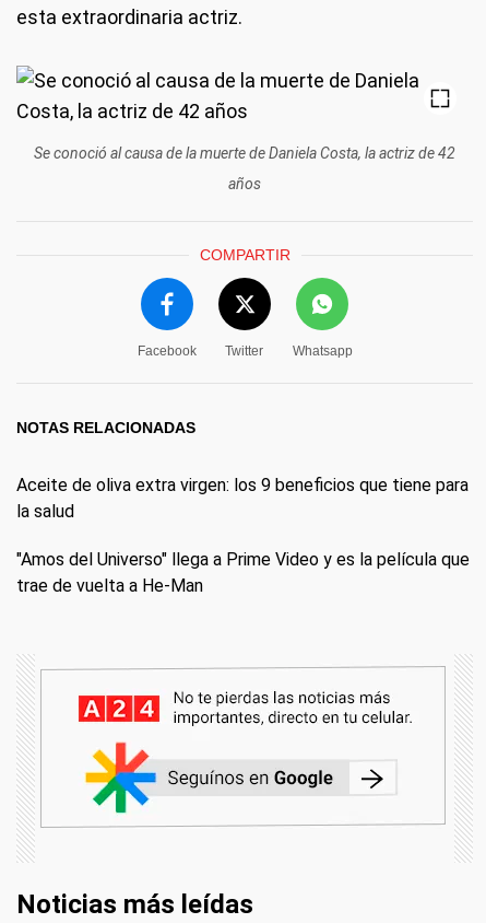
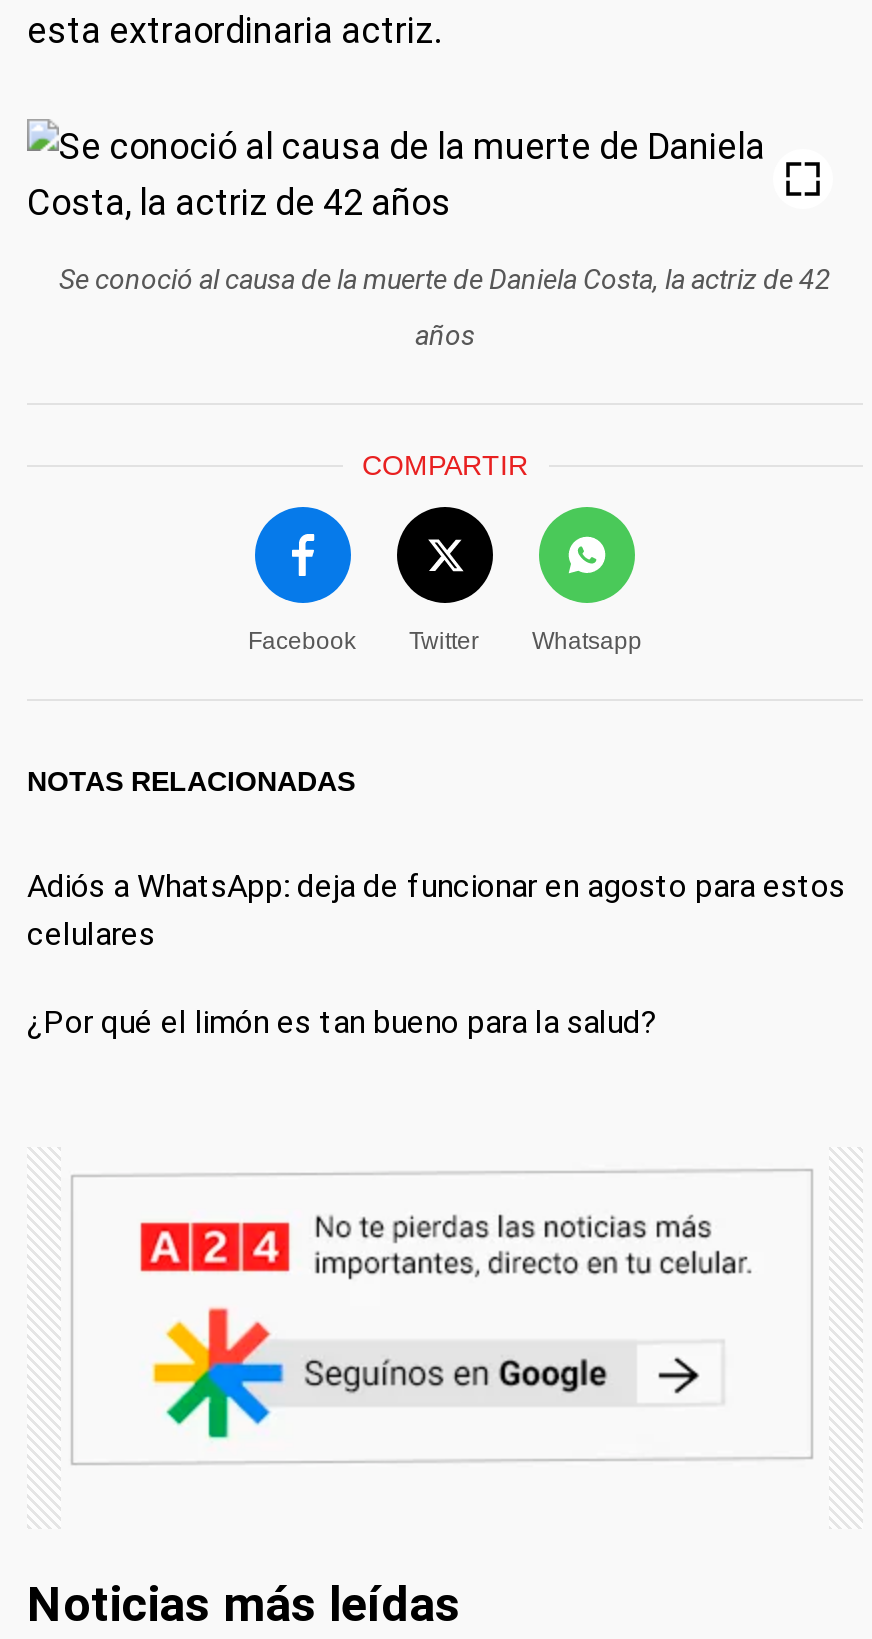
- Aceite de oliva extra virgen: los 9 beneficios que tiene para
- la salud
+ Adiós a WhatsApp: deja de funcionar en agosto para estos
+ celulares

- "Amos del Universo" llega a Prime Video y es la película que
- trae de vuelta a He-Man
+ ¿Por qué el limón es tan bueno para la salud?
